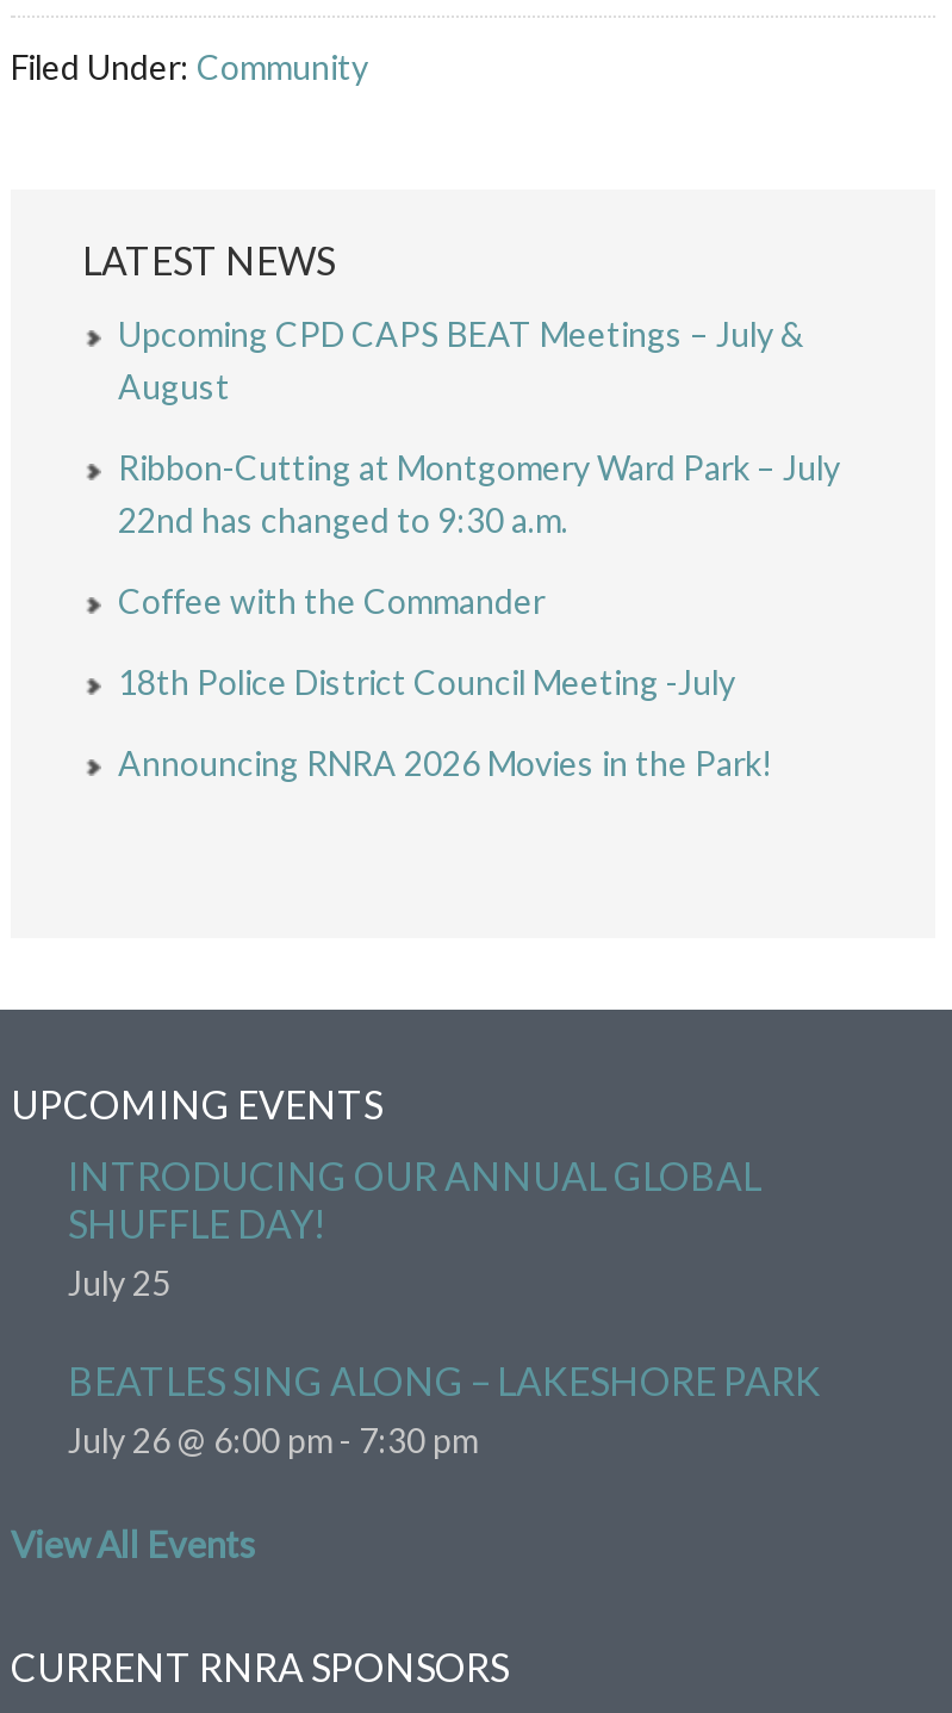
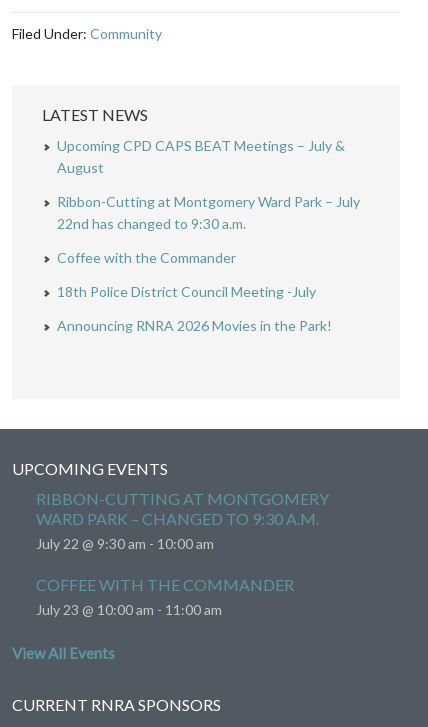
- INTRODUCING OUR ANNUAL GLOBAL
- SHUFFLE DAY!
- July 25
+ RIBBON-CUTTING AT MONTGOMERY
+ WARD PARK – CHANGED TO 9:30 A.M.
+ July 22 @ 9:30 am - 10:00 am

- BEATLES SING ALONG – LAKESHORE PARK
- July 26 @ 6:00 pm - 7:30 pm
+ COFFEE WITH THE COMMANDER
+ July 23 @ 10:00 am - 11:00 am
